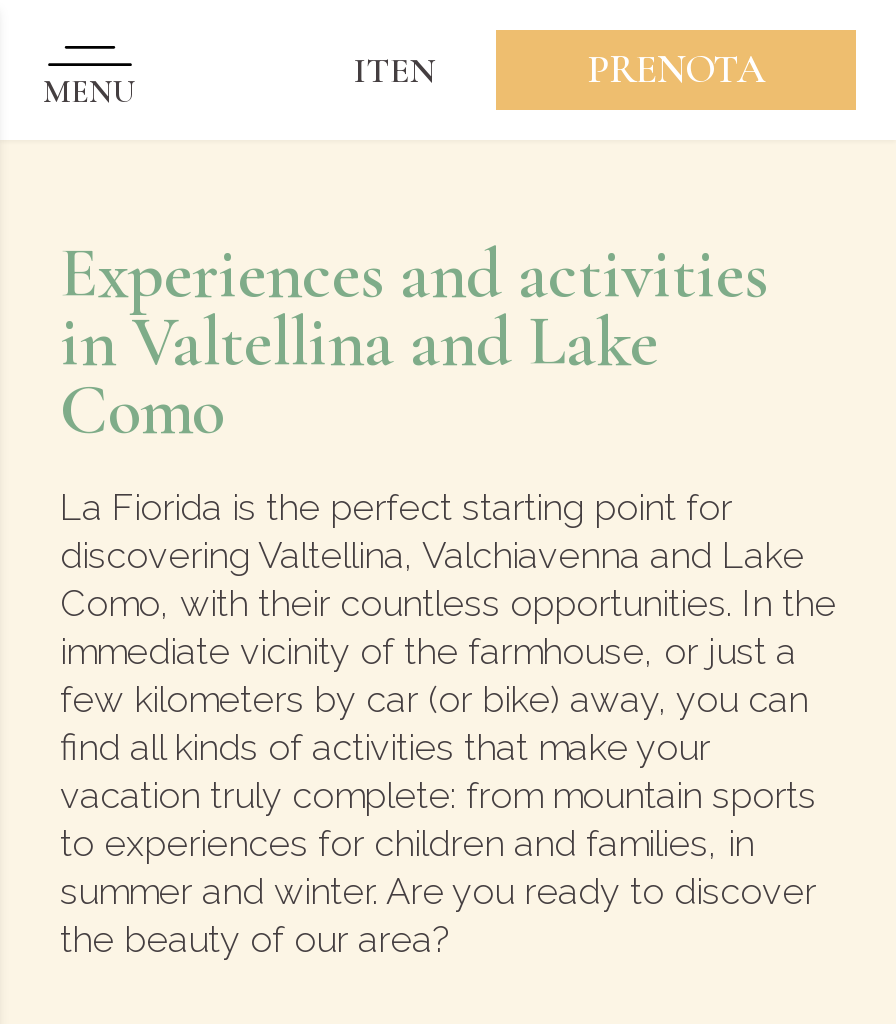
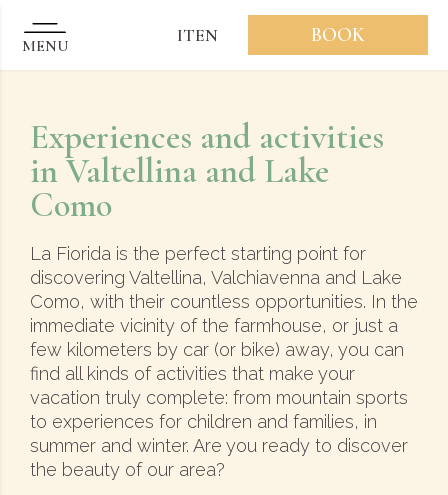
- PRENOTA
+ BOOK
